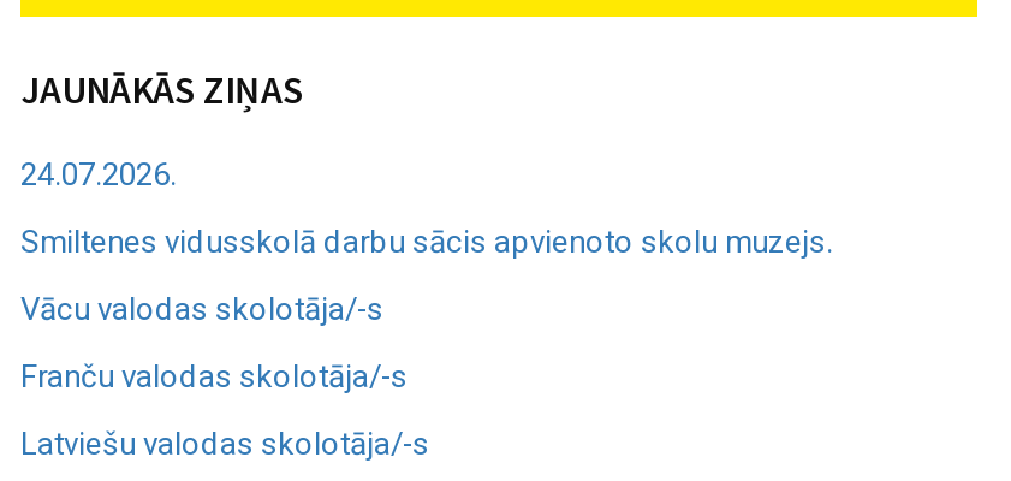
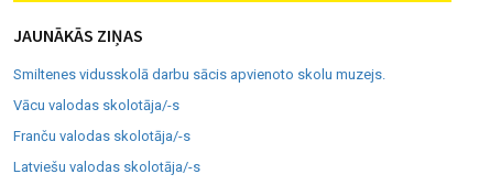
- 24.07.2026.
